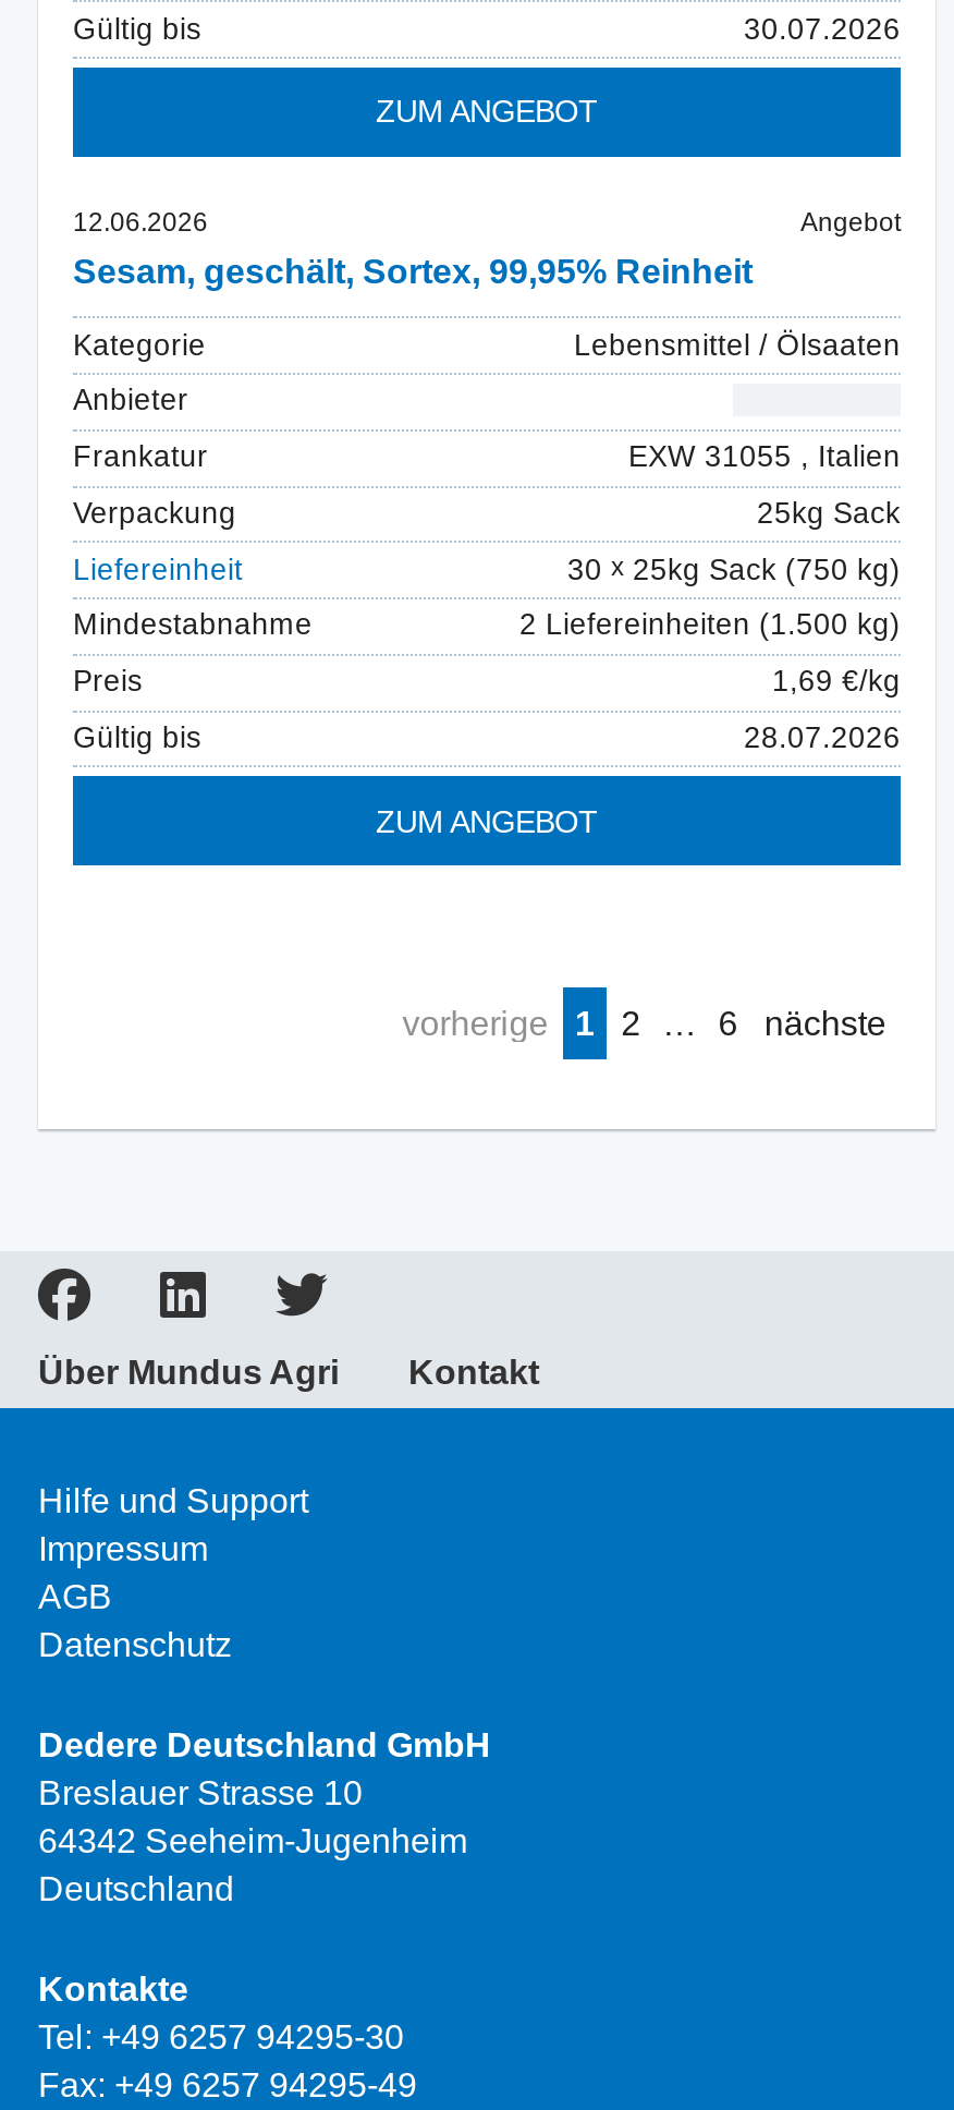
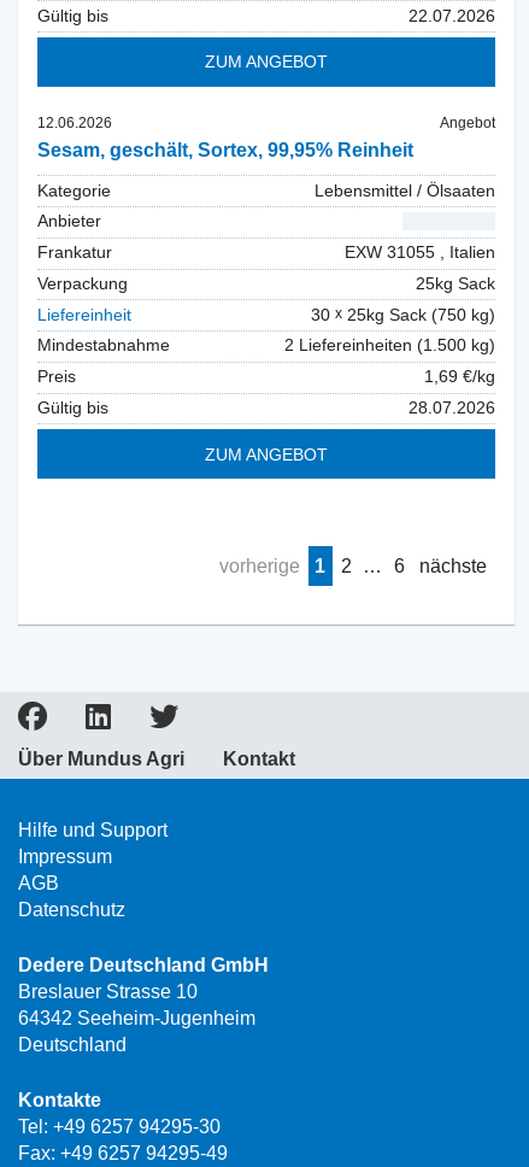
- 30.07.2026
+ 22.07.2026
